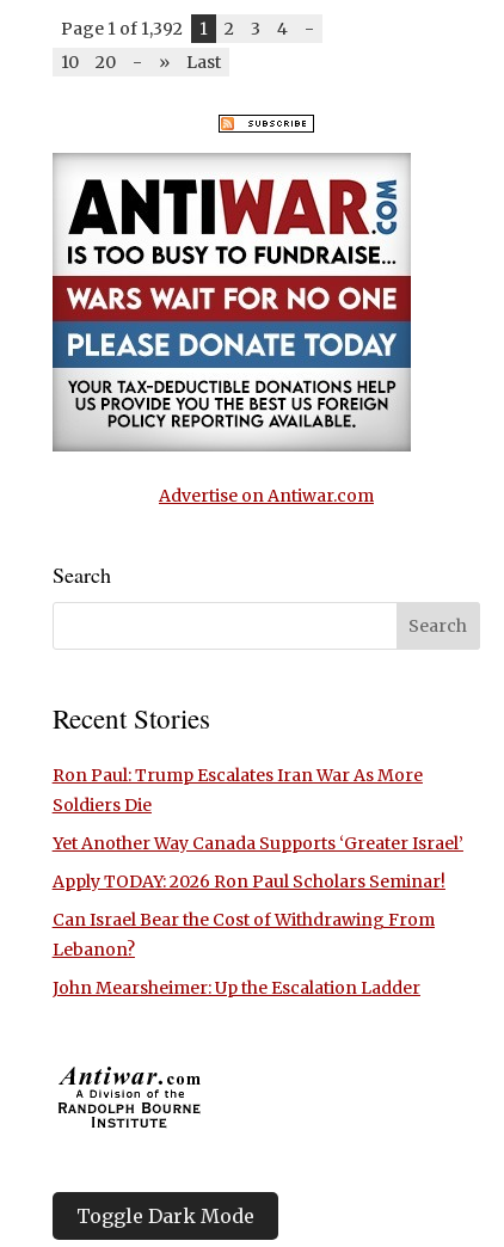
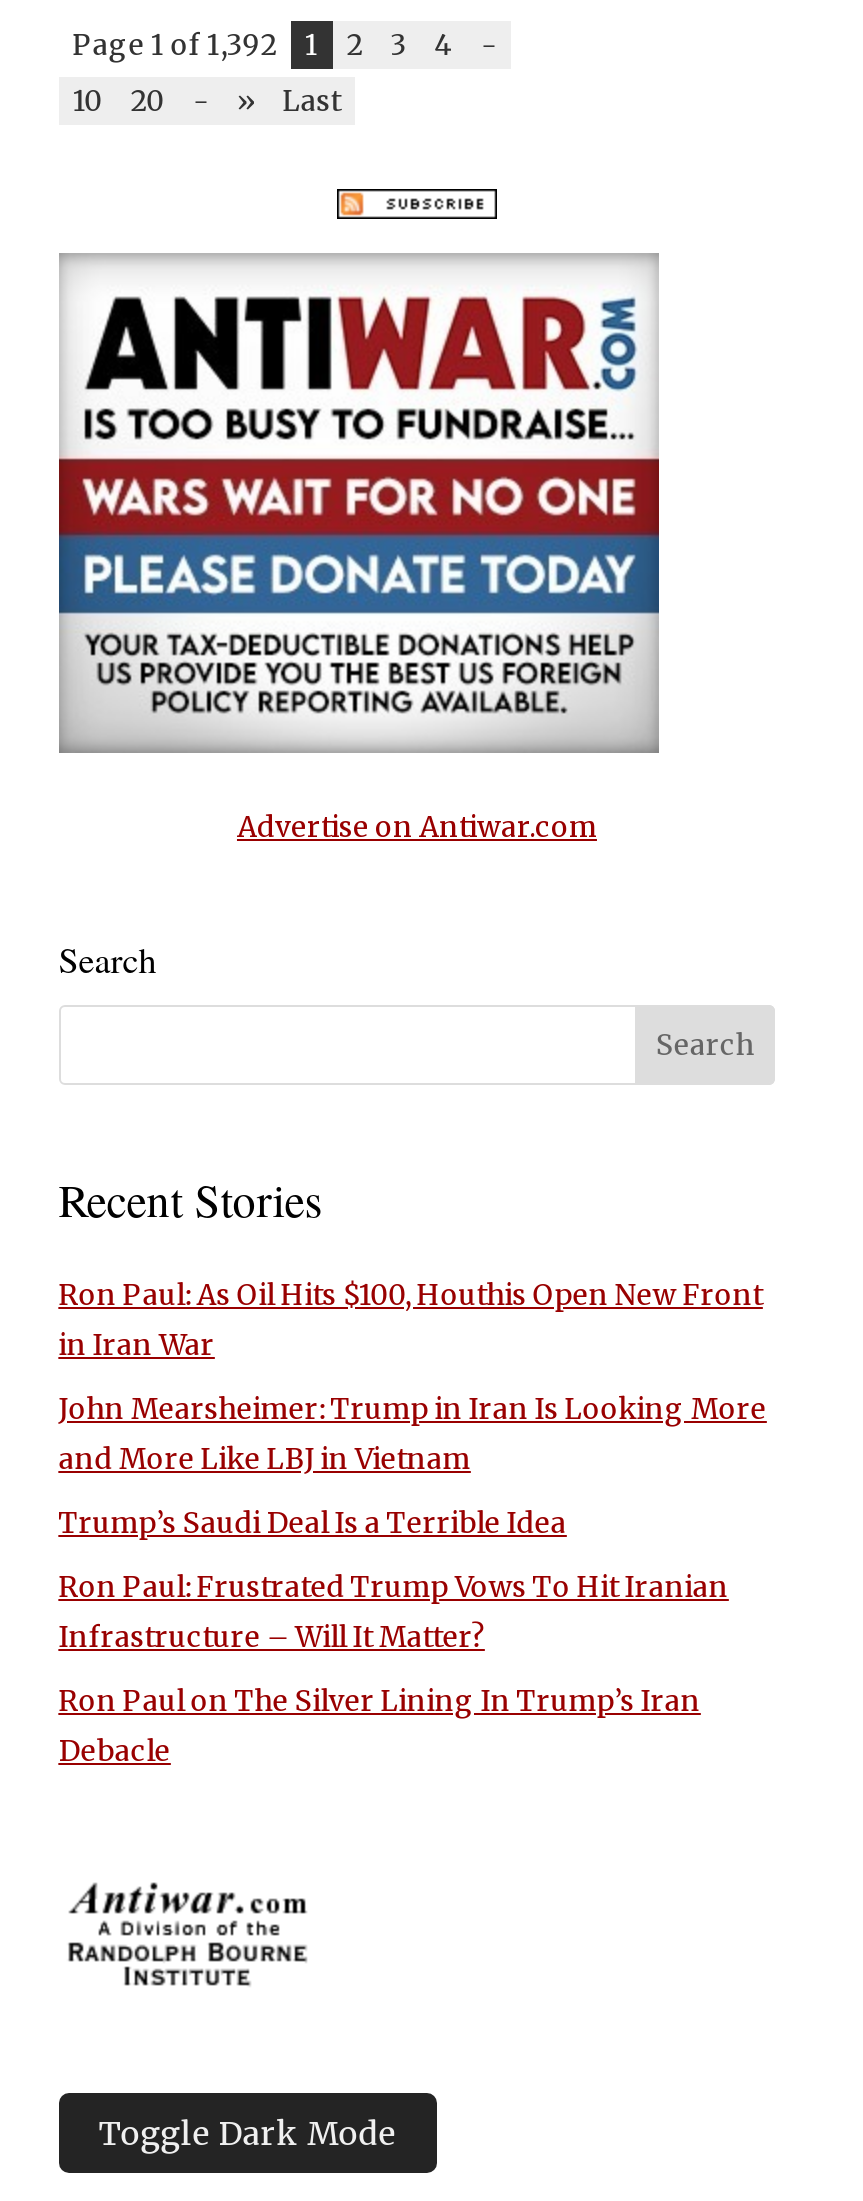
- Ron Paul: Trump Escalates Iran War As More
- Soldiers Die
+ Ron Paul: As Oil Hits $100, Houthis Open New Front
+ in Iran War

- Yet Another Way Canada Supports ‘Greater Israel’
+ John Mearsheimer: Trump in Iran Is Looking More
+ and More Like LBJ in Vietnam

- Apply TODAY: 2026 Ron Paul Scholars Seminar!
+ Trump’s Saudi Deal Is a Terrible Idea

- Can Israel Bear the Cost of Withdrawing From
- Lebanon?
+ Ron Paul: Frustrated Trump Vows To Hit Iranian
+ Infrastructure – Will It Matter?

- John Mearsheimer: Up the Escalation Ladder
+ Ron Paul on The Silver Lining In Trump’s Iran
+ Debacle
